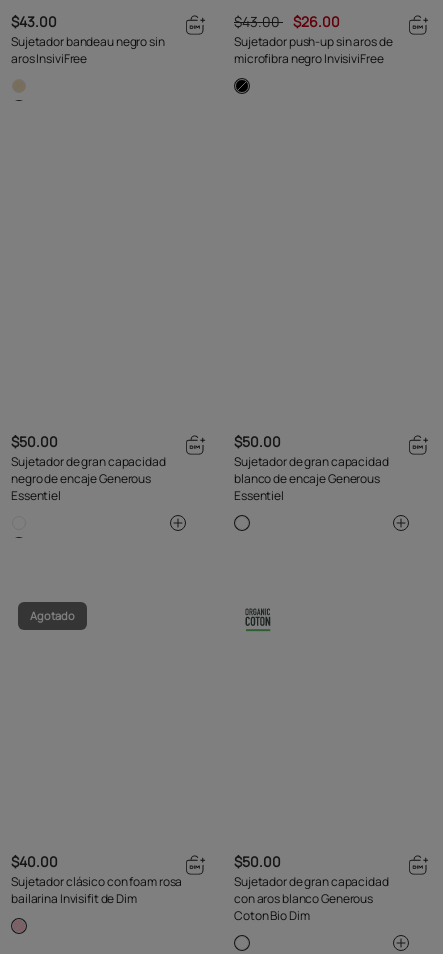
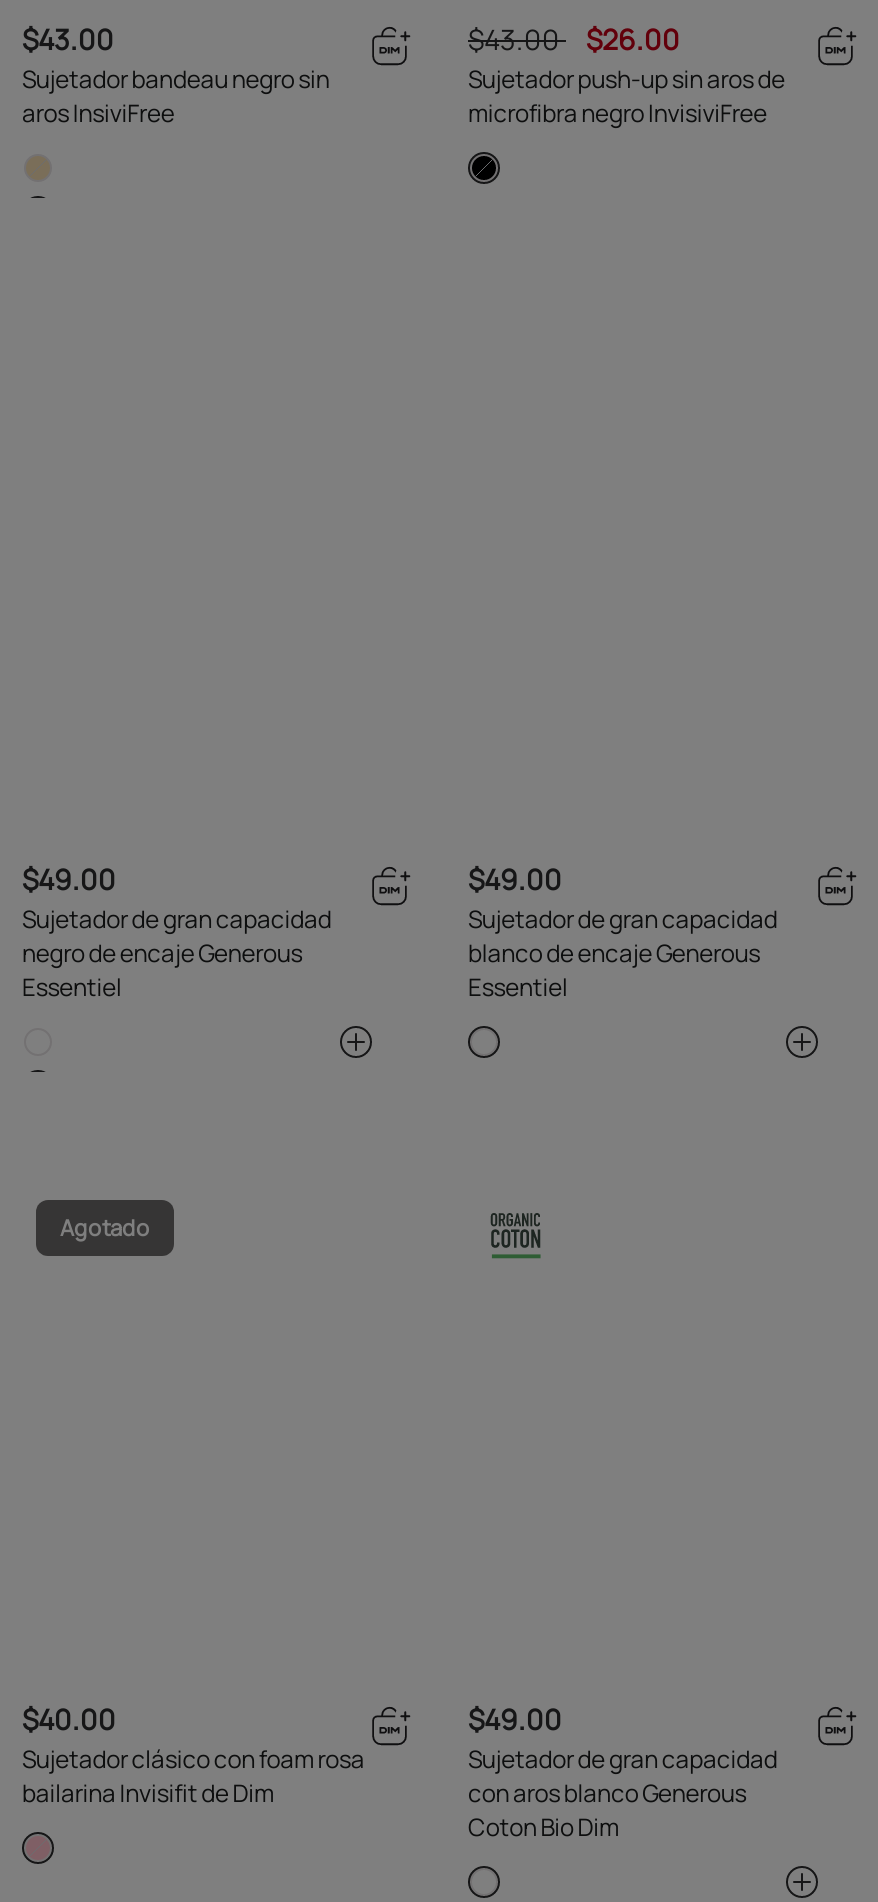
- $50.00
+ $49.00

- $50.00
+ $49.00

- $50.00
+ $49.00
